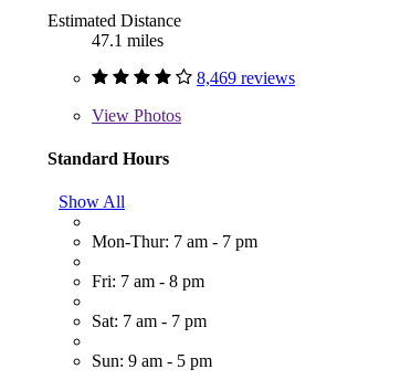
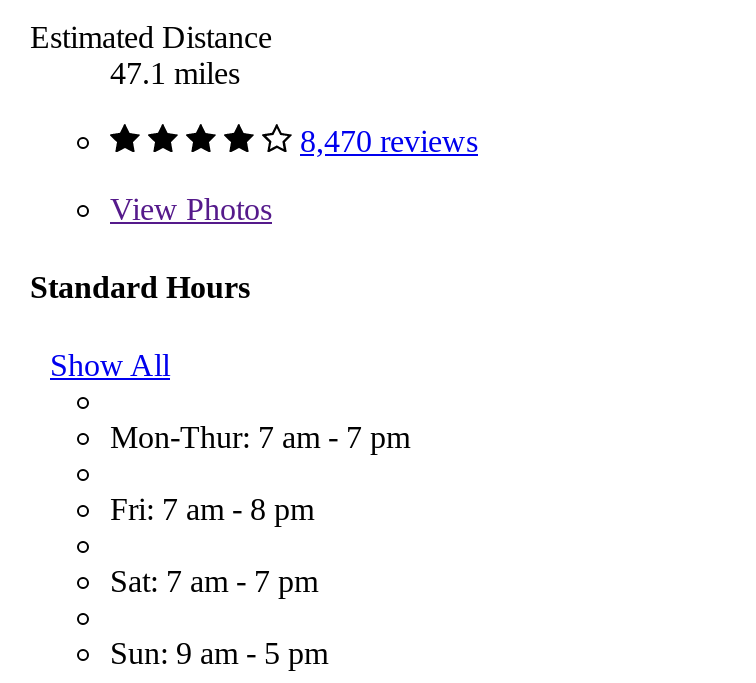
- 8,469 reviews
+ 8,470 reviews
